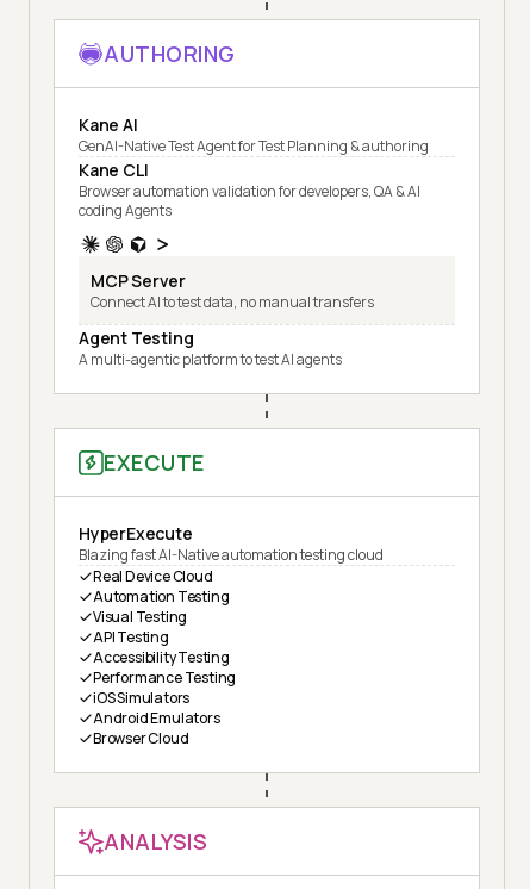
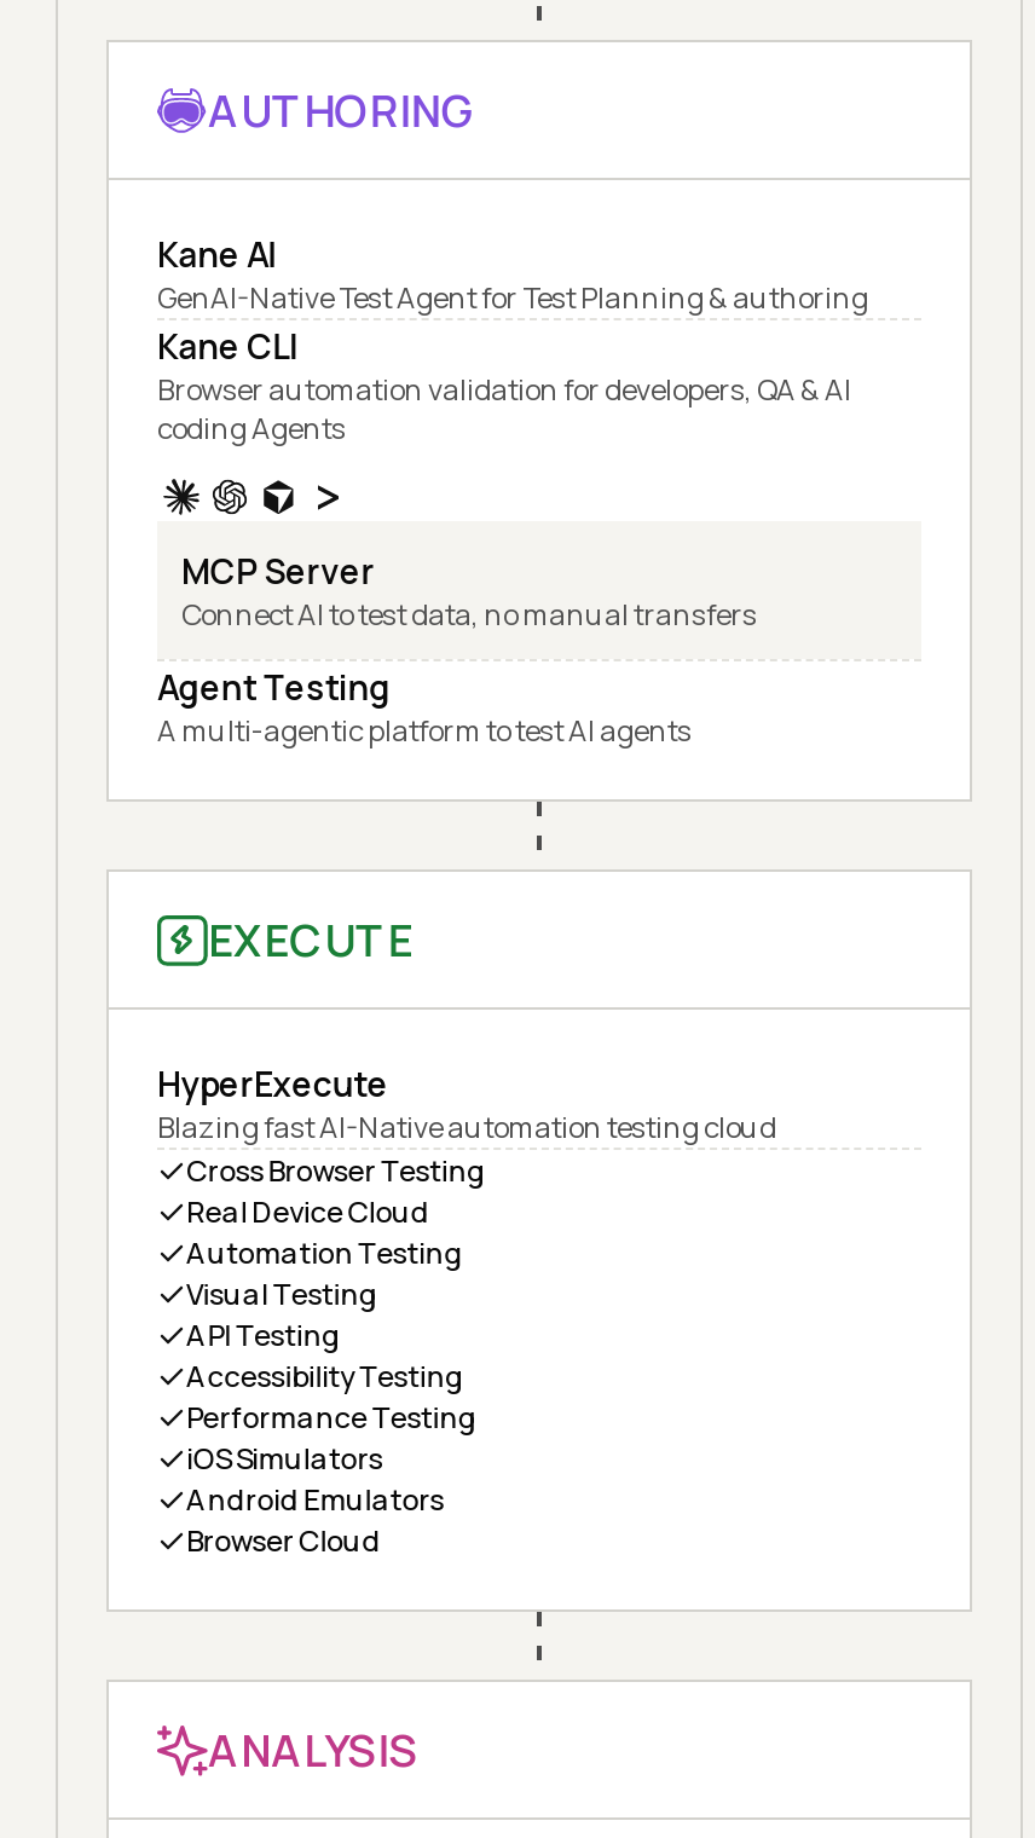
+ Cross Browser Testing
